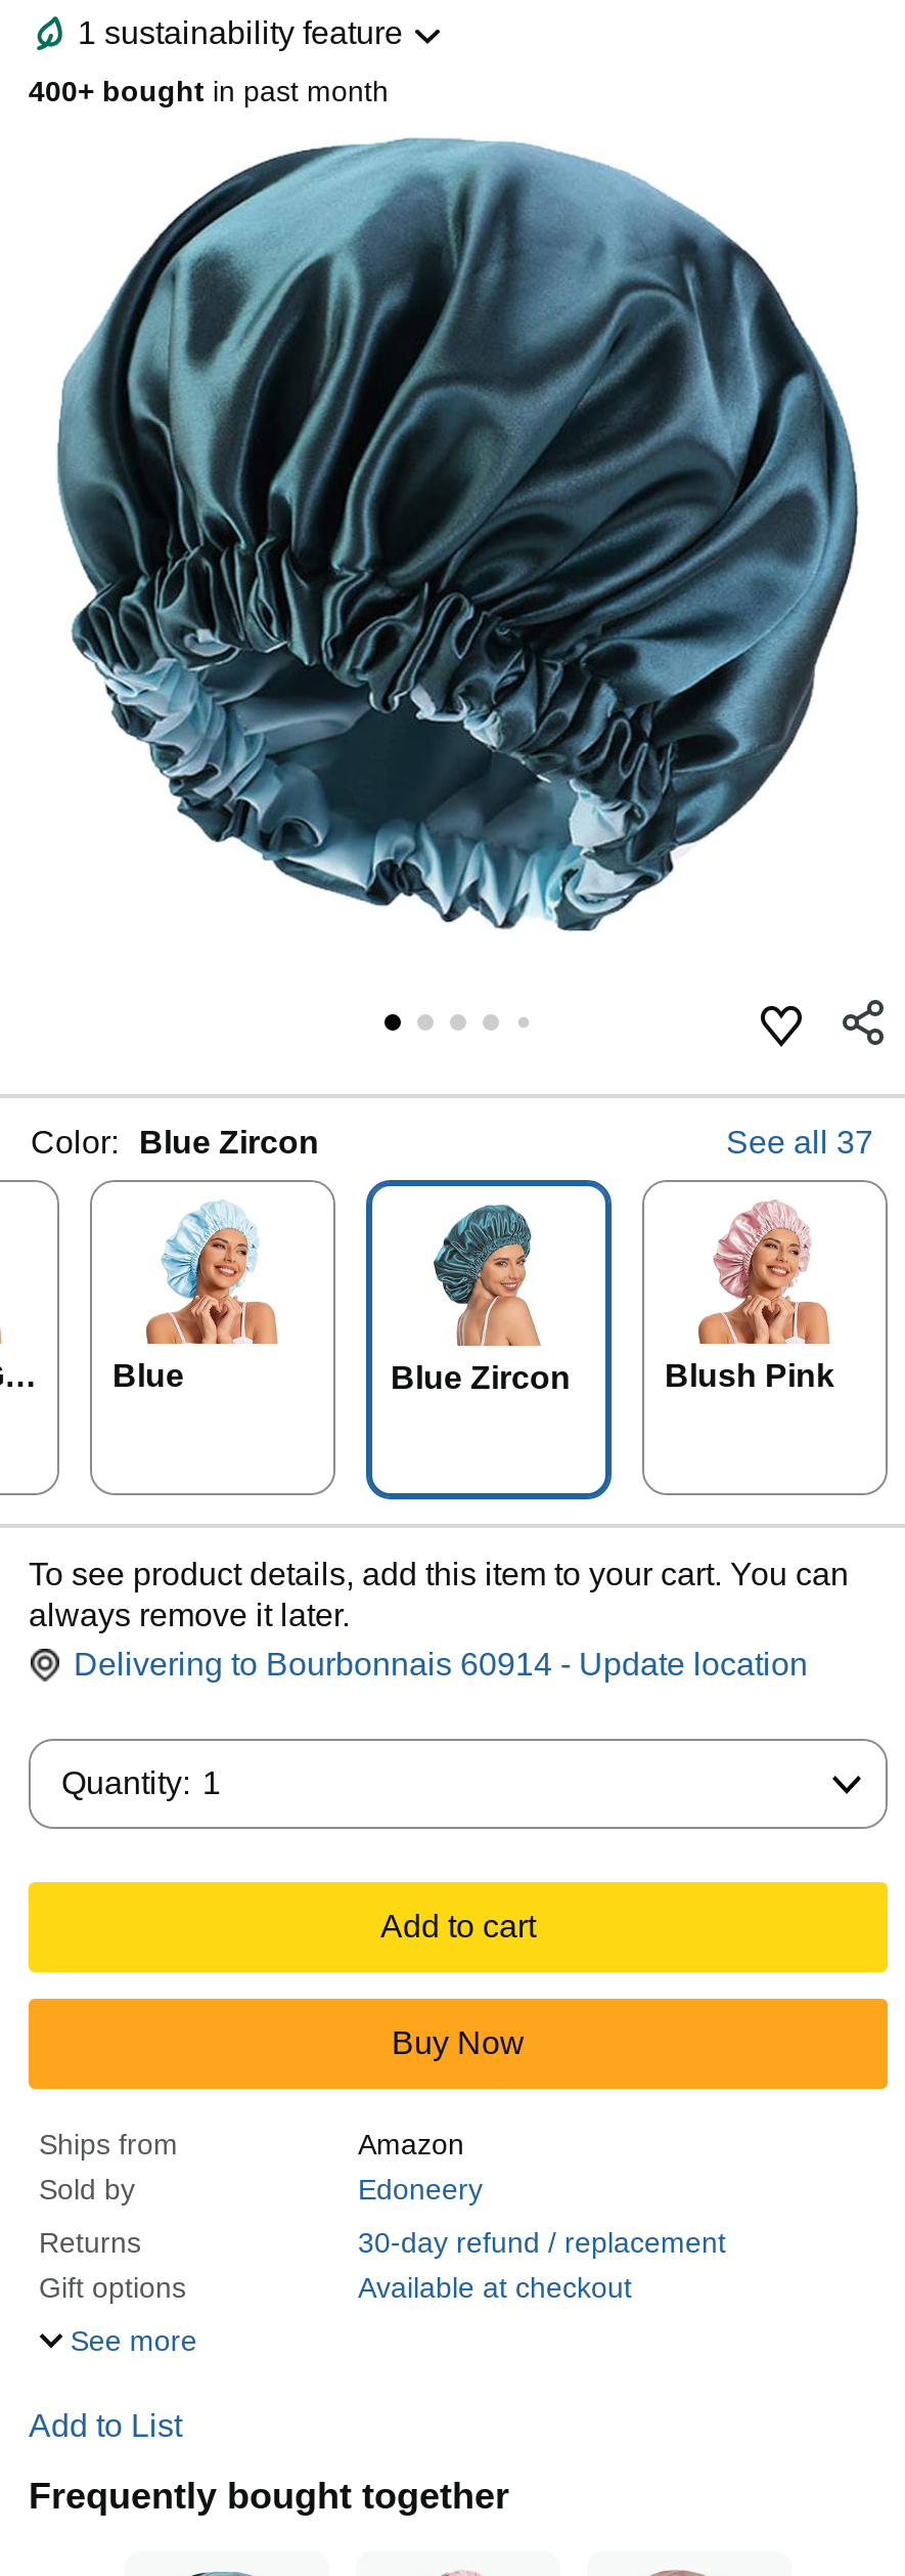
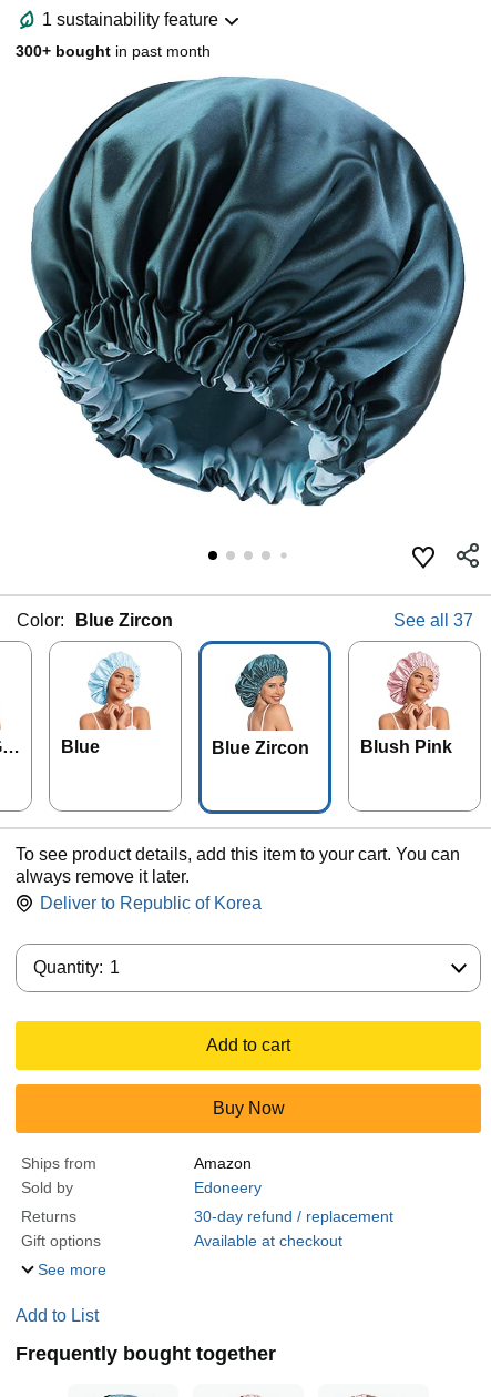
- 400+ bought in past month
+ 300+ bought in past month

- Delivering to Bourbonnais 60914 - Update location
+ Deliver to Republic of Korea
